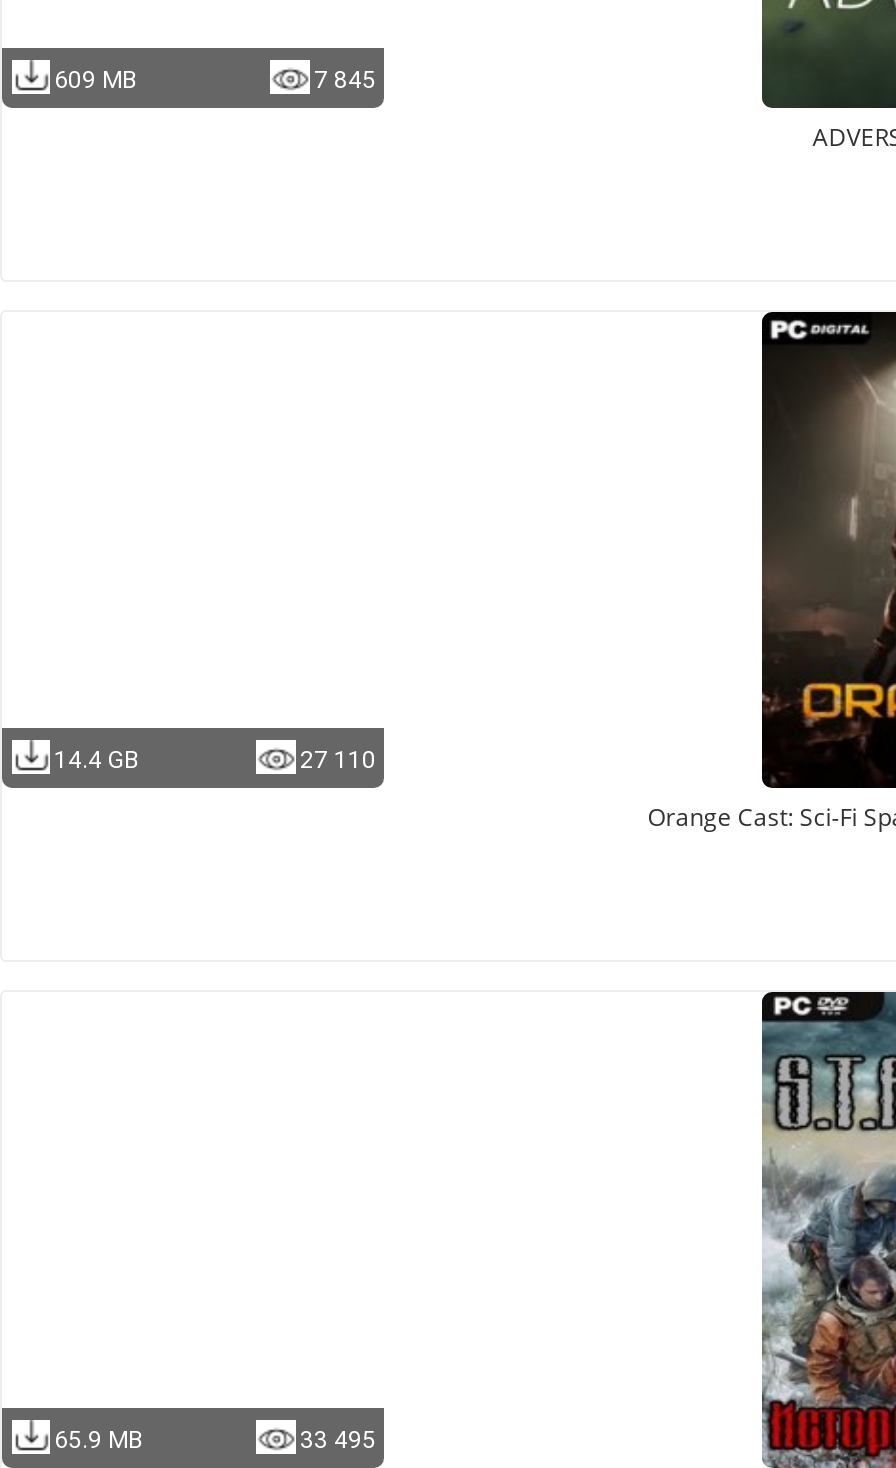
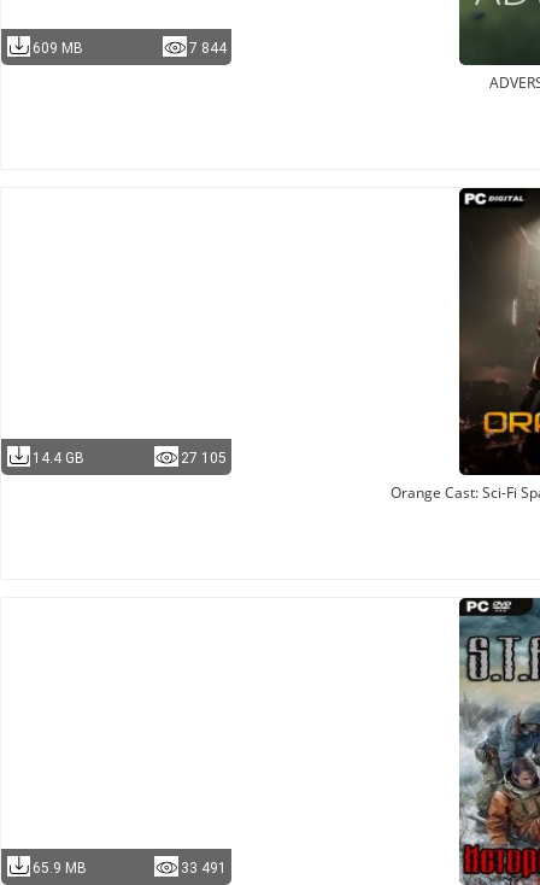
- 7 845
+ 7 844

- 27 110
+ 27 105

- 33 495
+ 33 491
